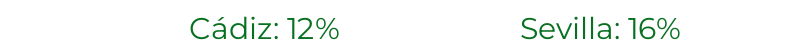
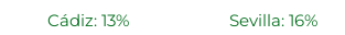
- Cádiz: 12%
+ Cádiz: 13%
